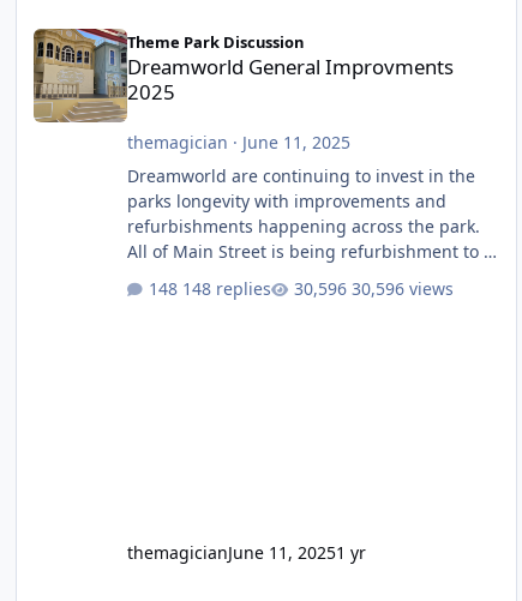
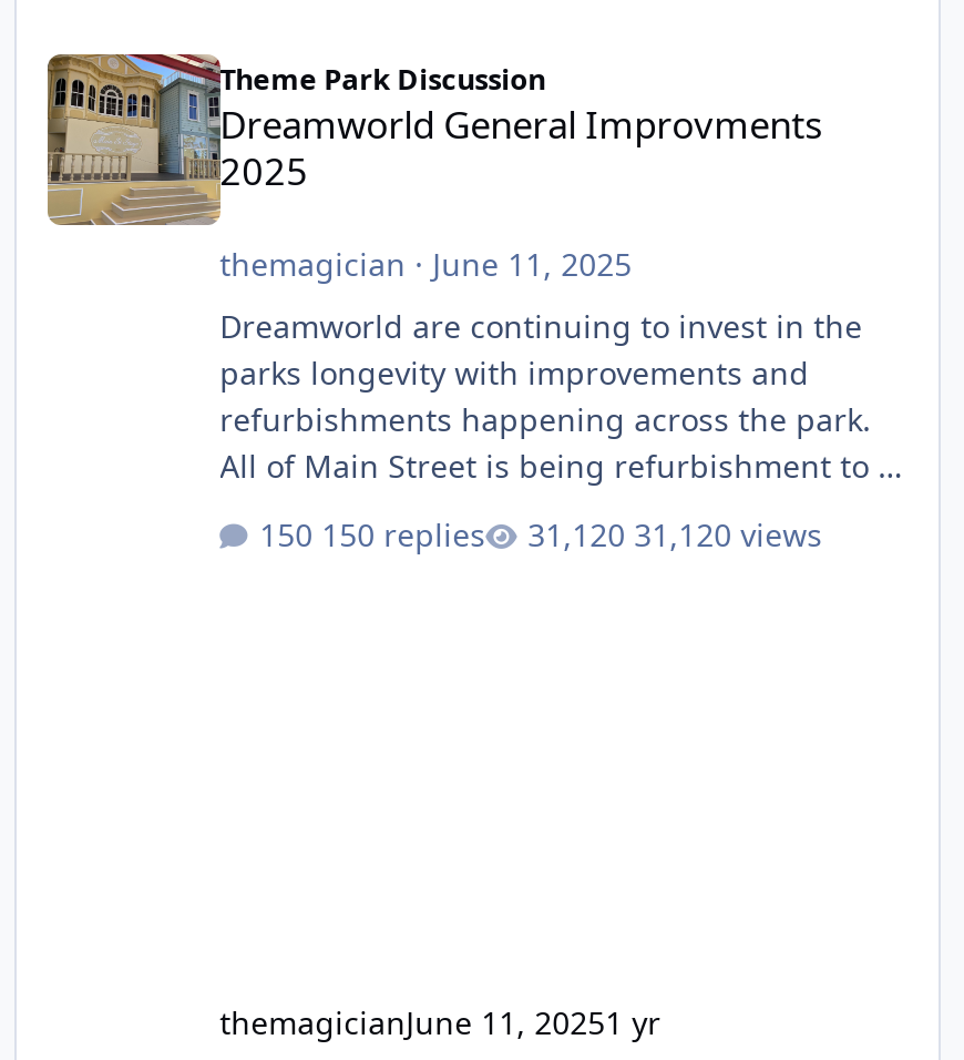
- 148 replies
+ 150 replies

- 30,596 views
+ 31,120 views
